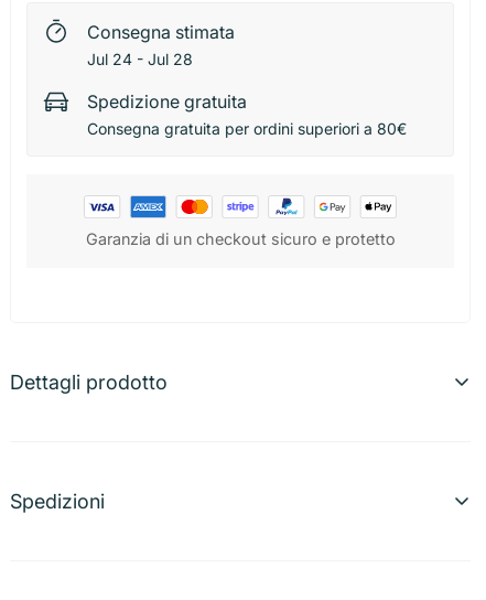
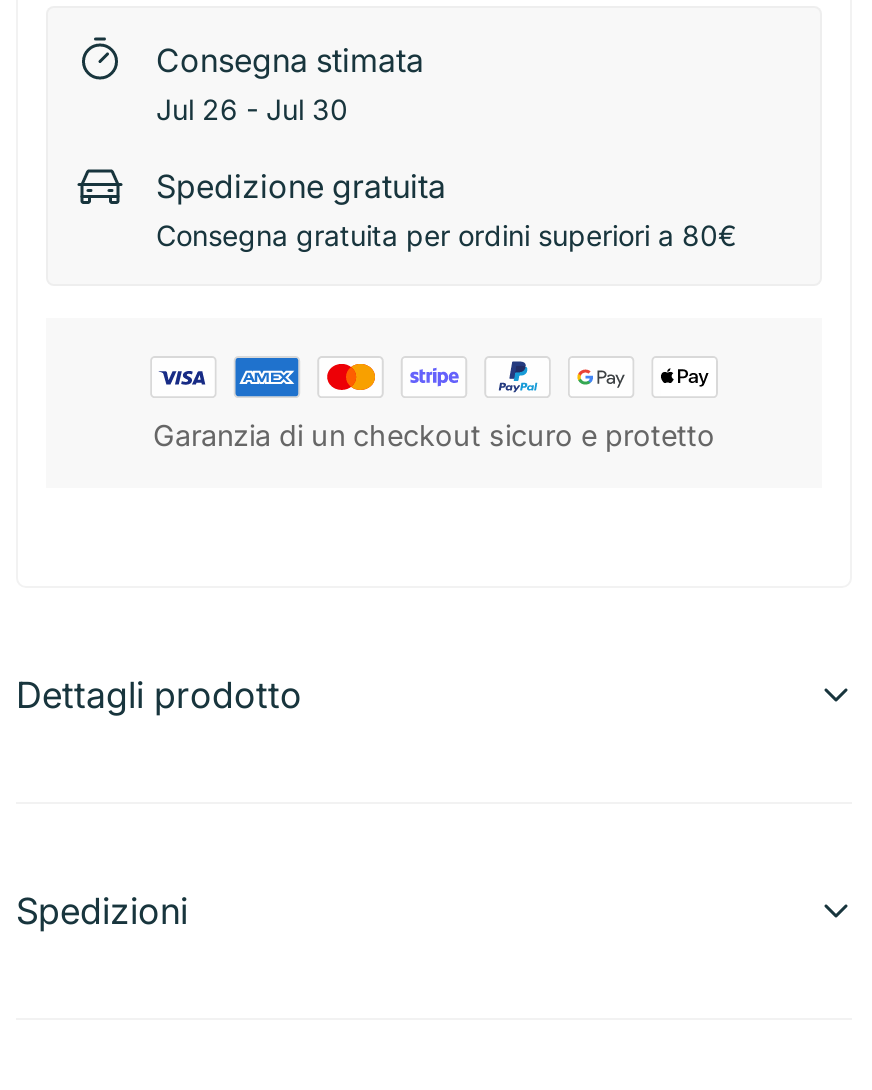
- Jul 24 - Jul 28
+ Jul 26 - Jul 30
